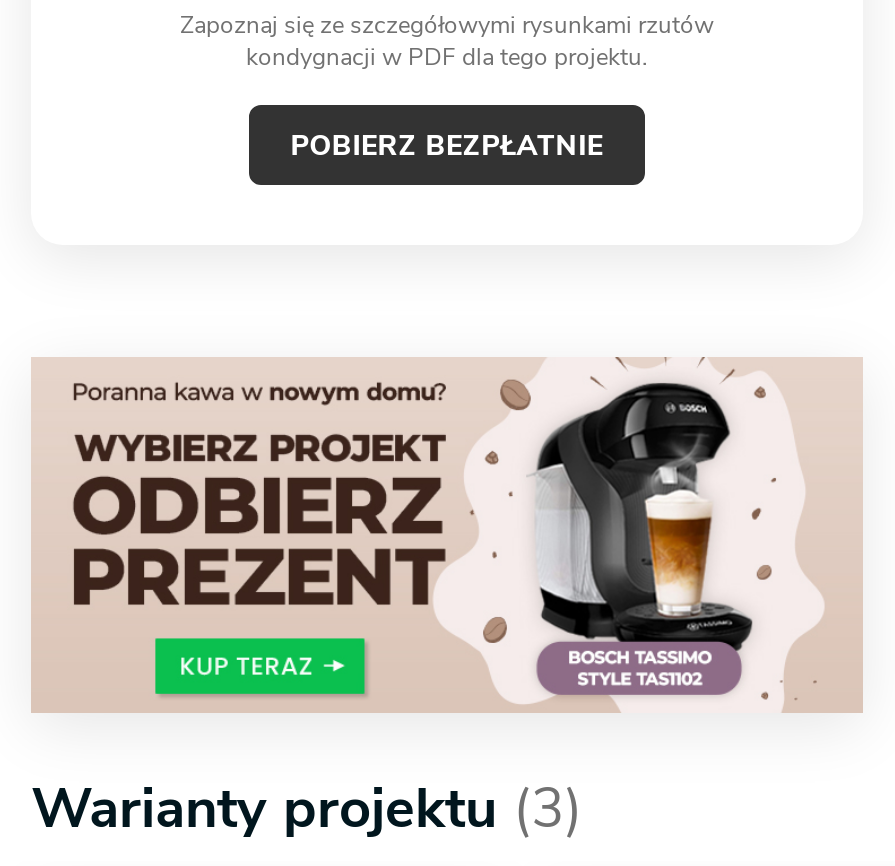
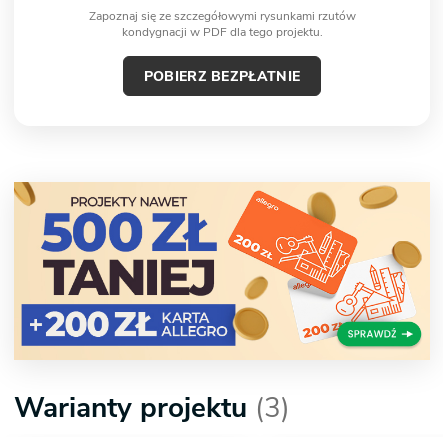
- [image]
+ [image]
